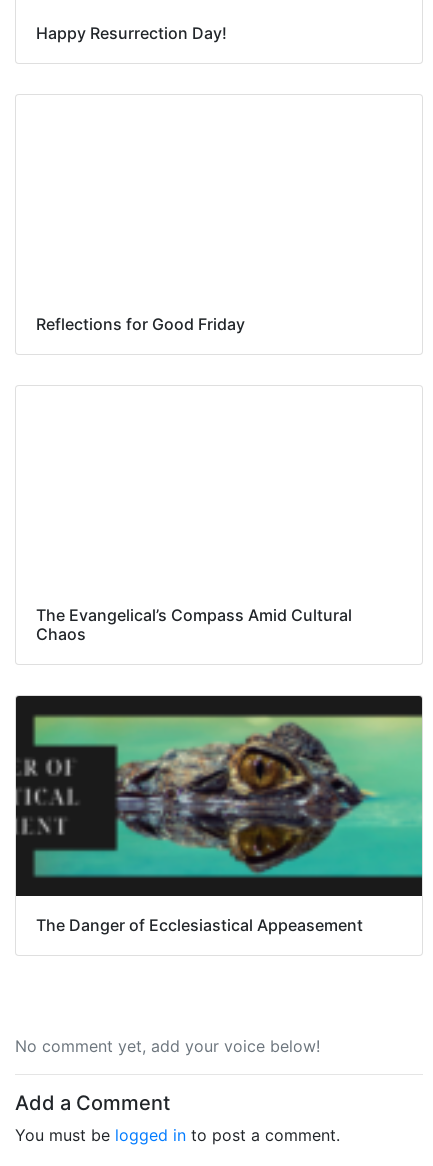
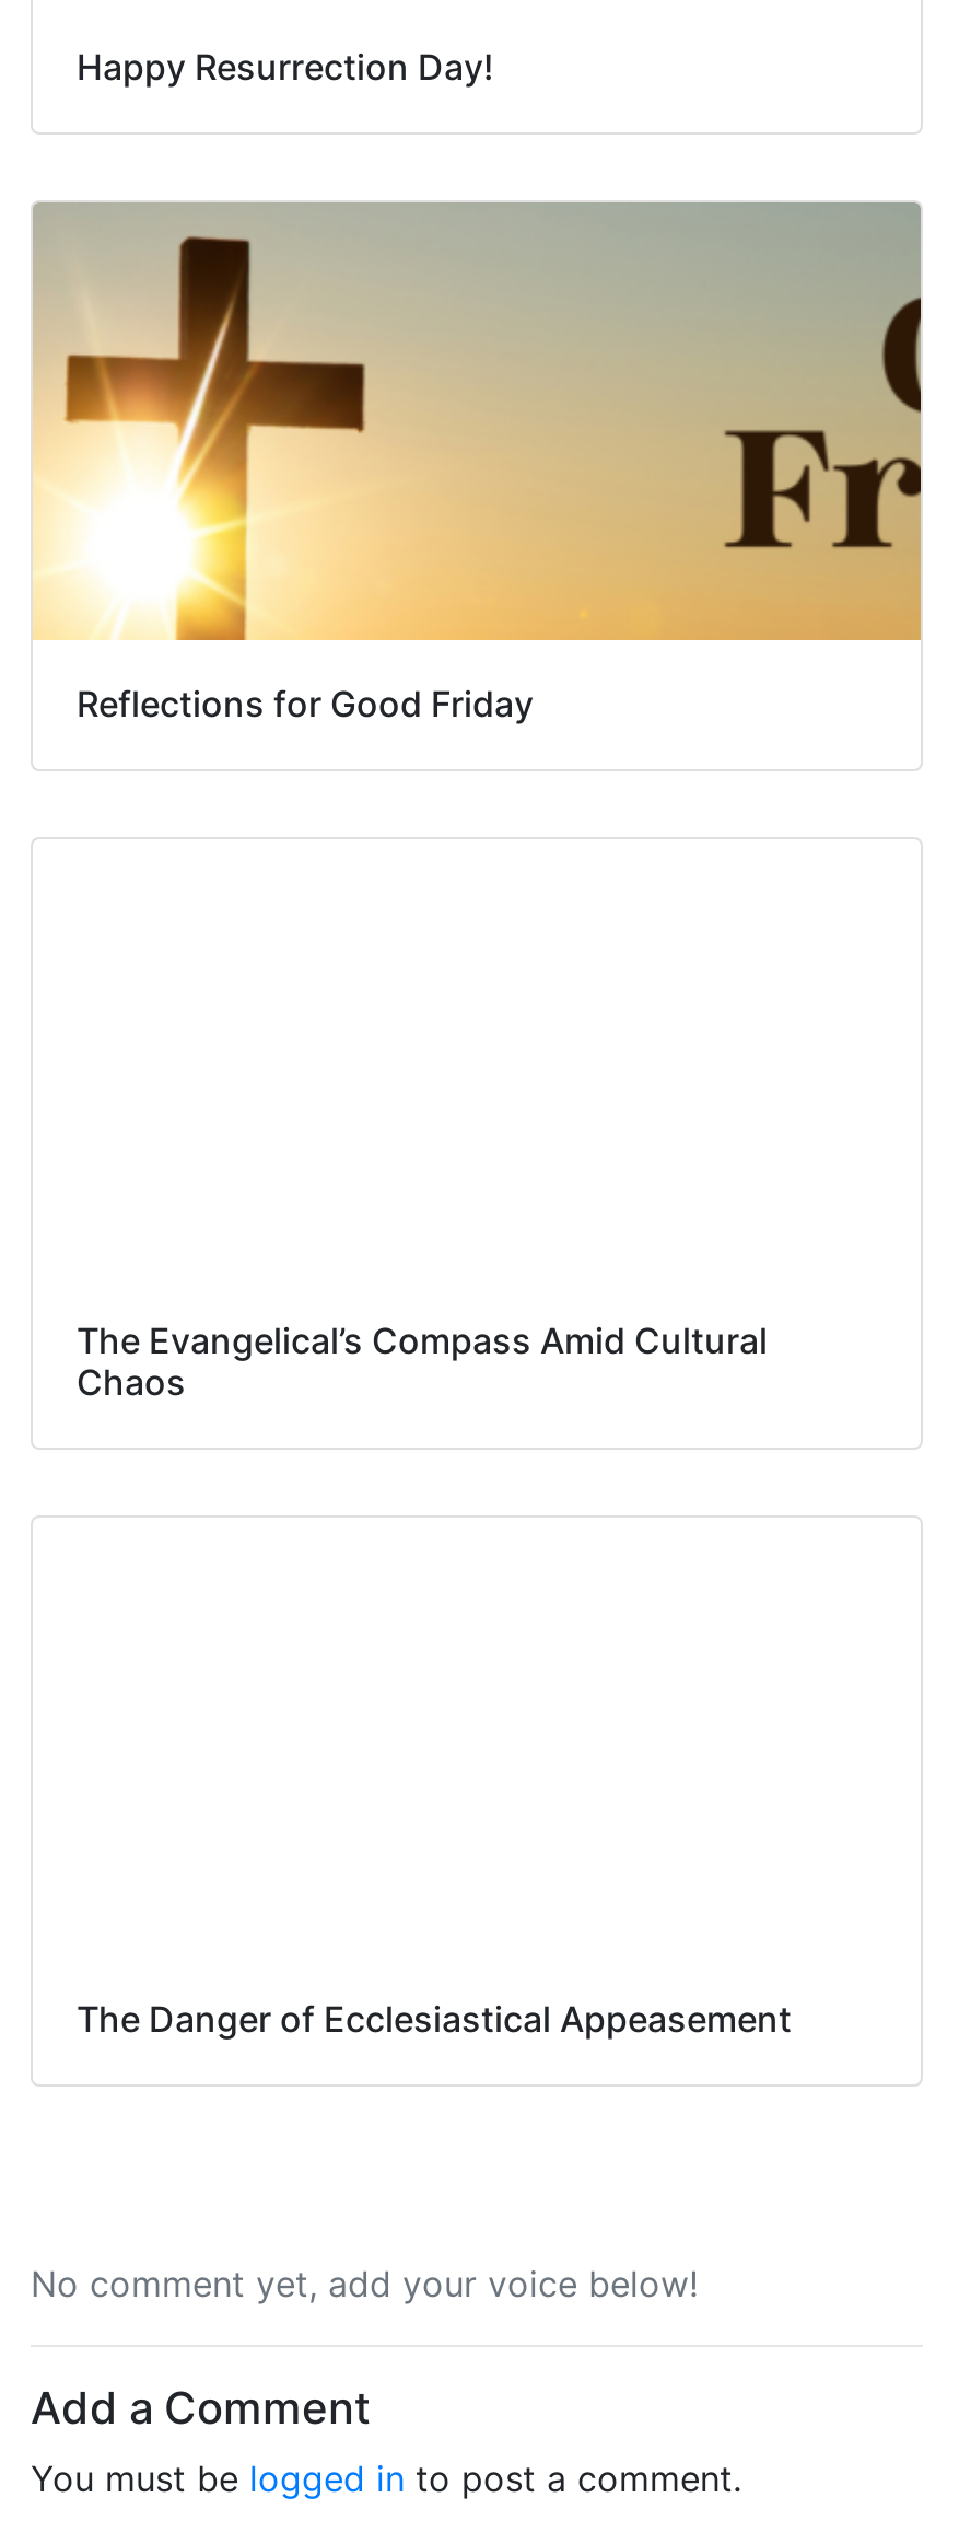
+ [image]

- [image]
